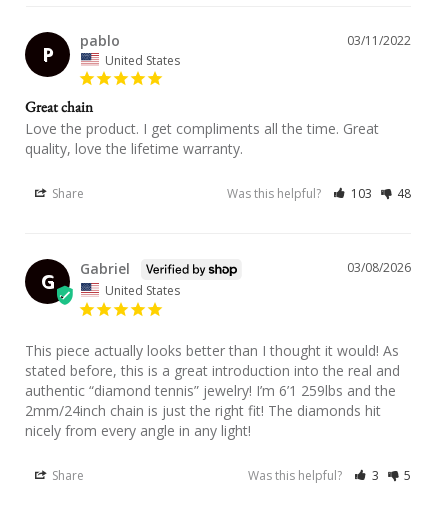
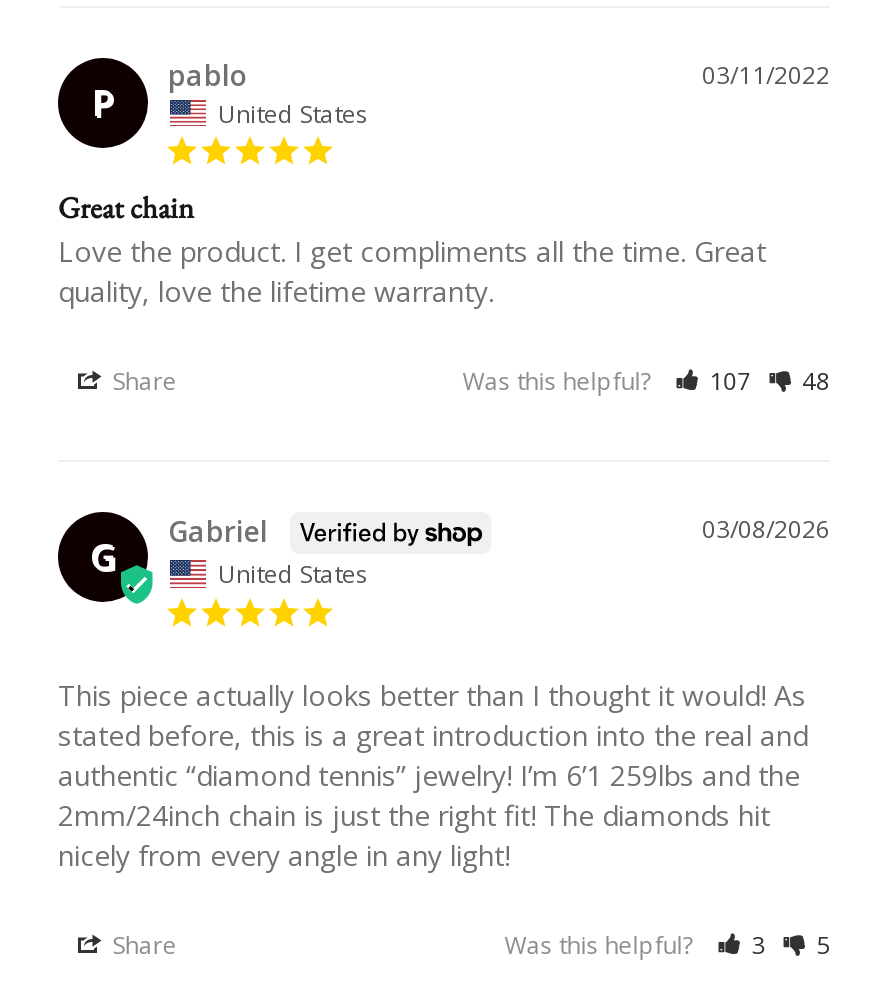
- Was this helpful? 103 48
+ Was this helpful? 107 48
